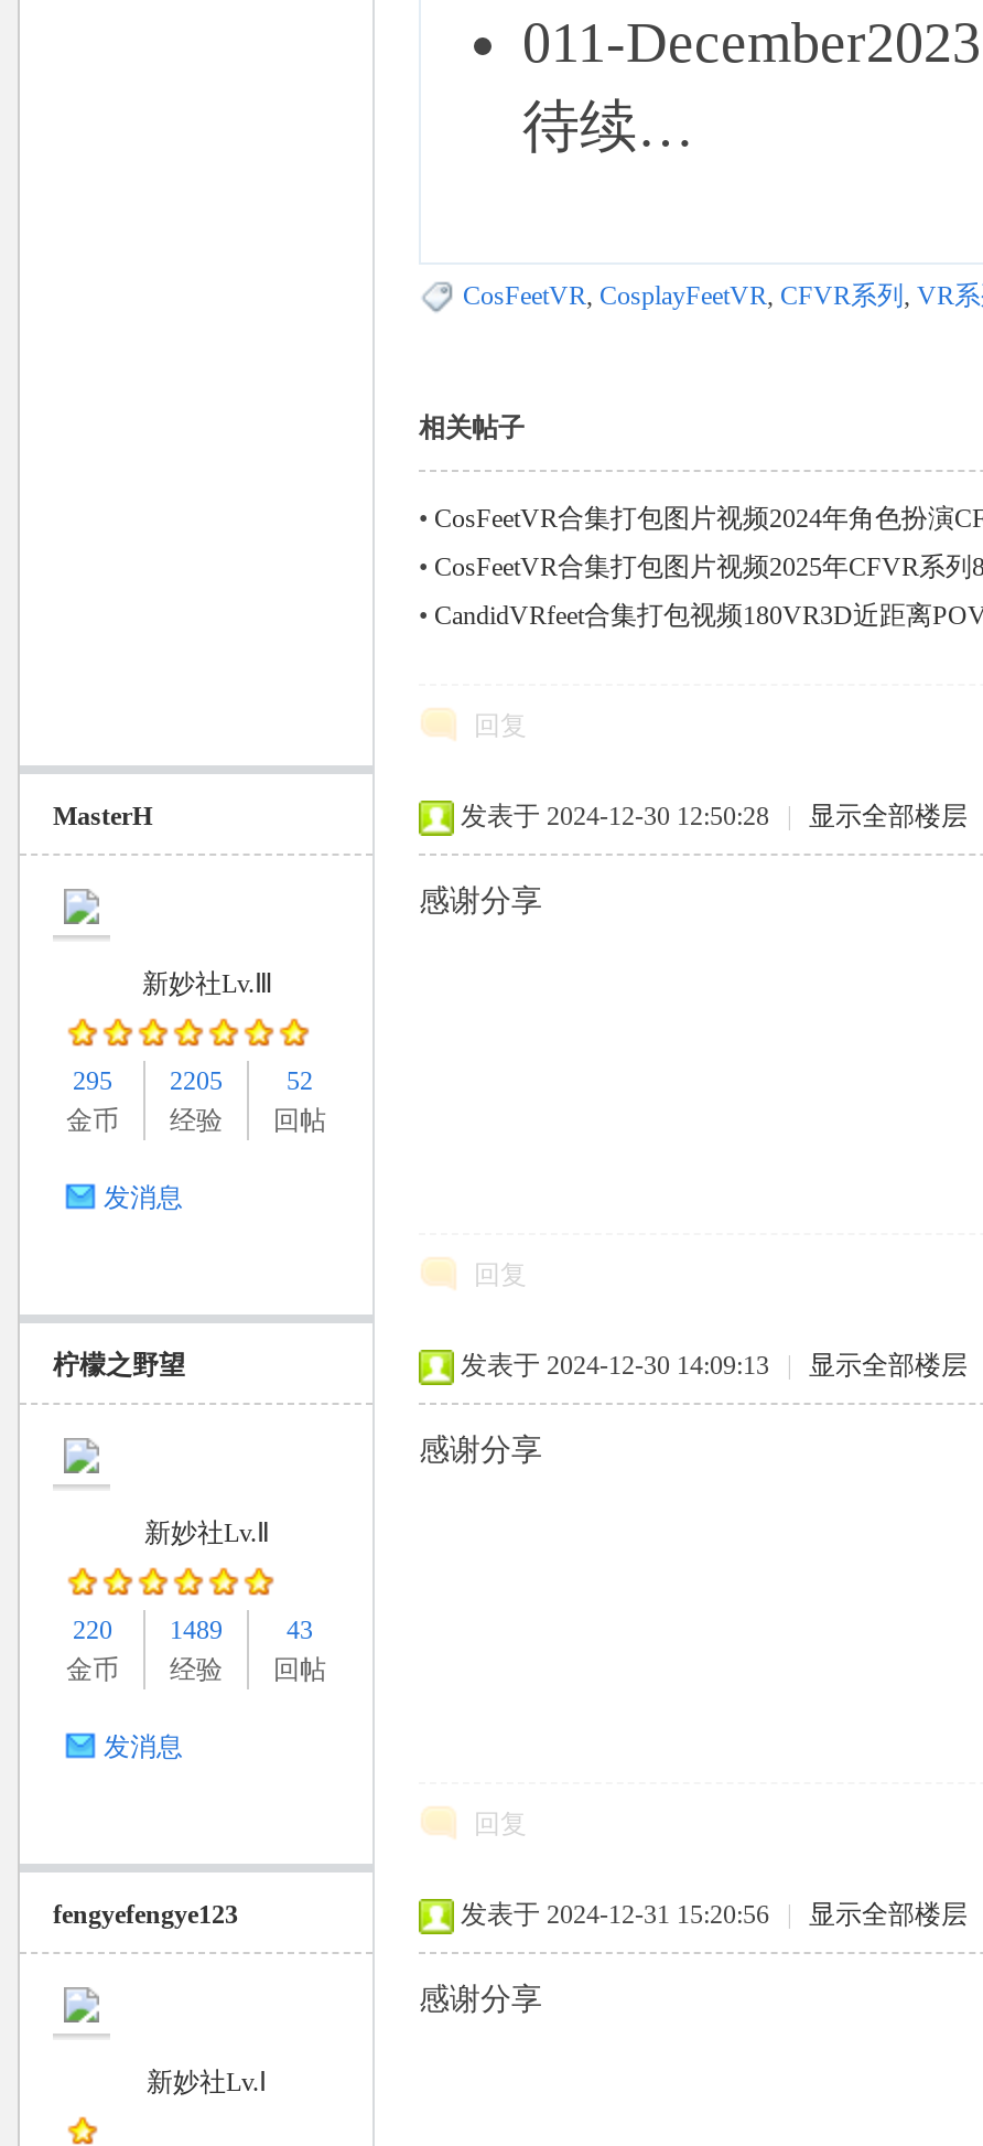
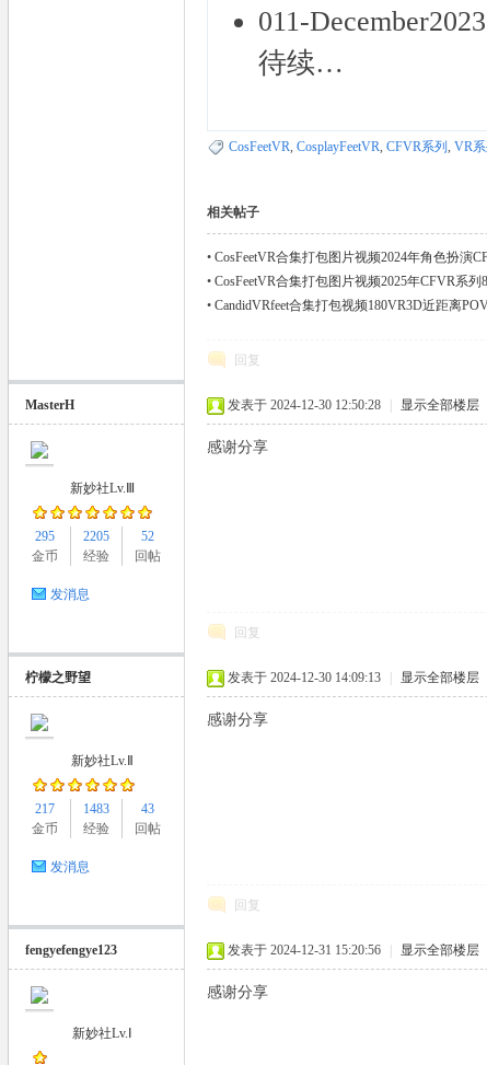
- 220
+ 217

- 1489
+ 1483
